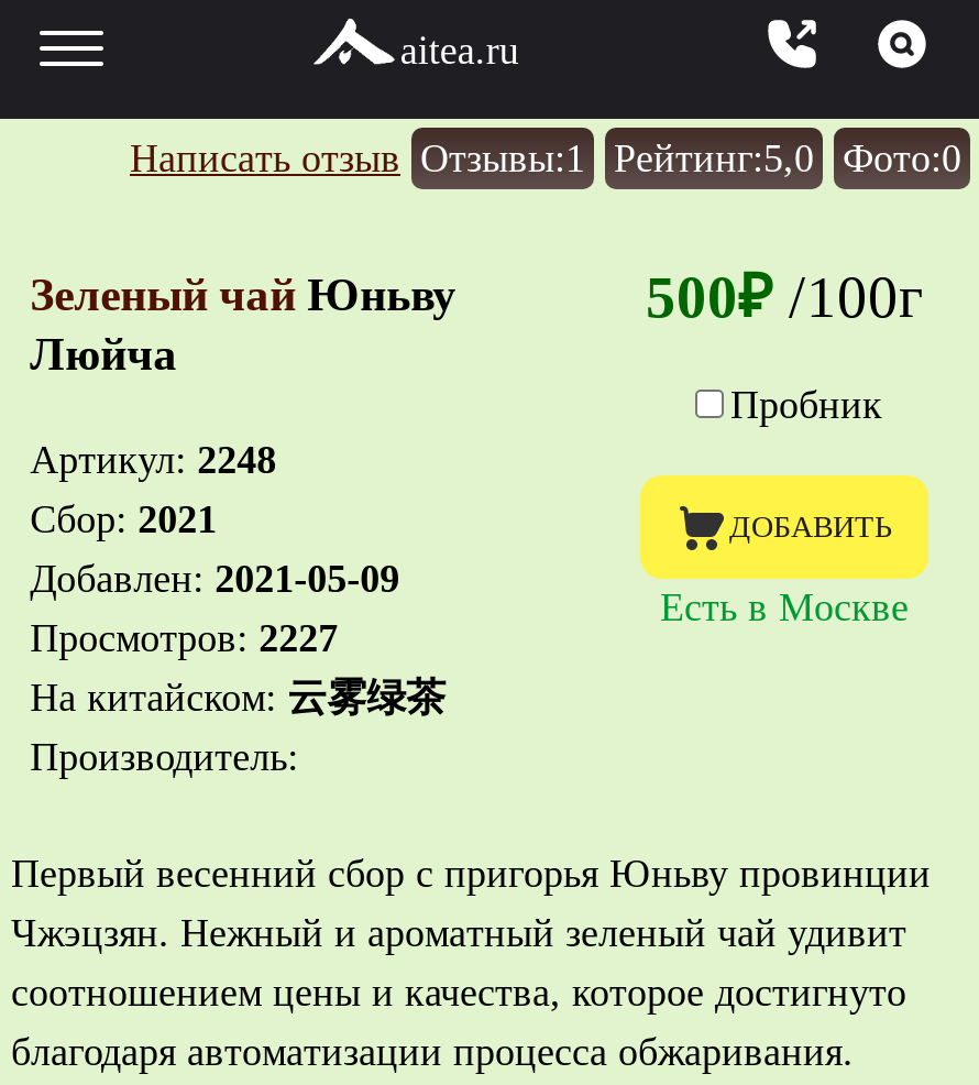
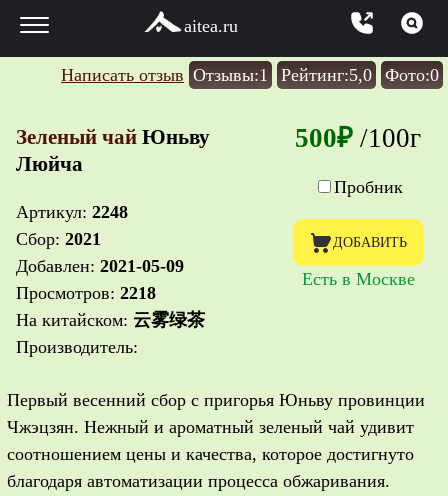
- Просмотров: 2227
+ Просмотров: 2218
